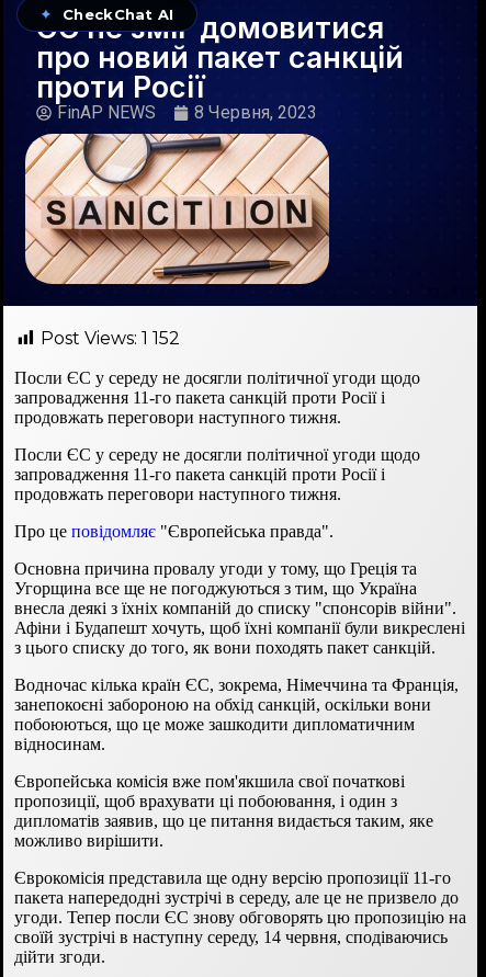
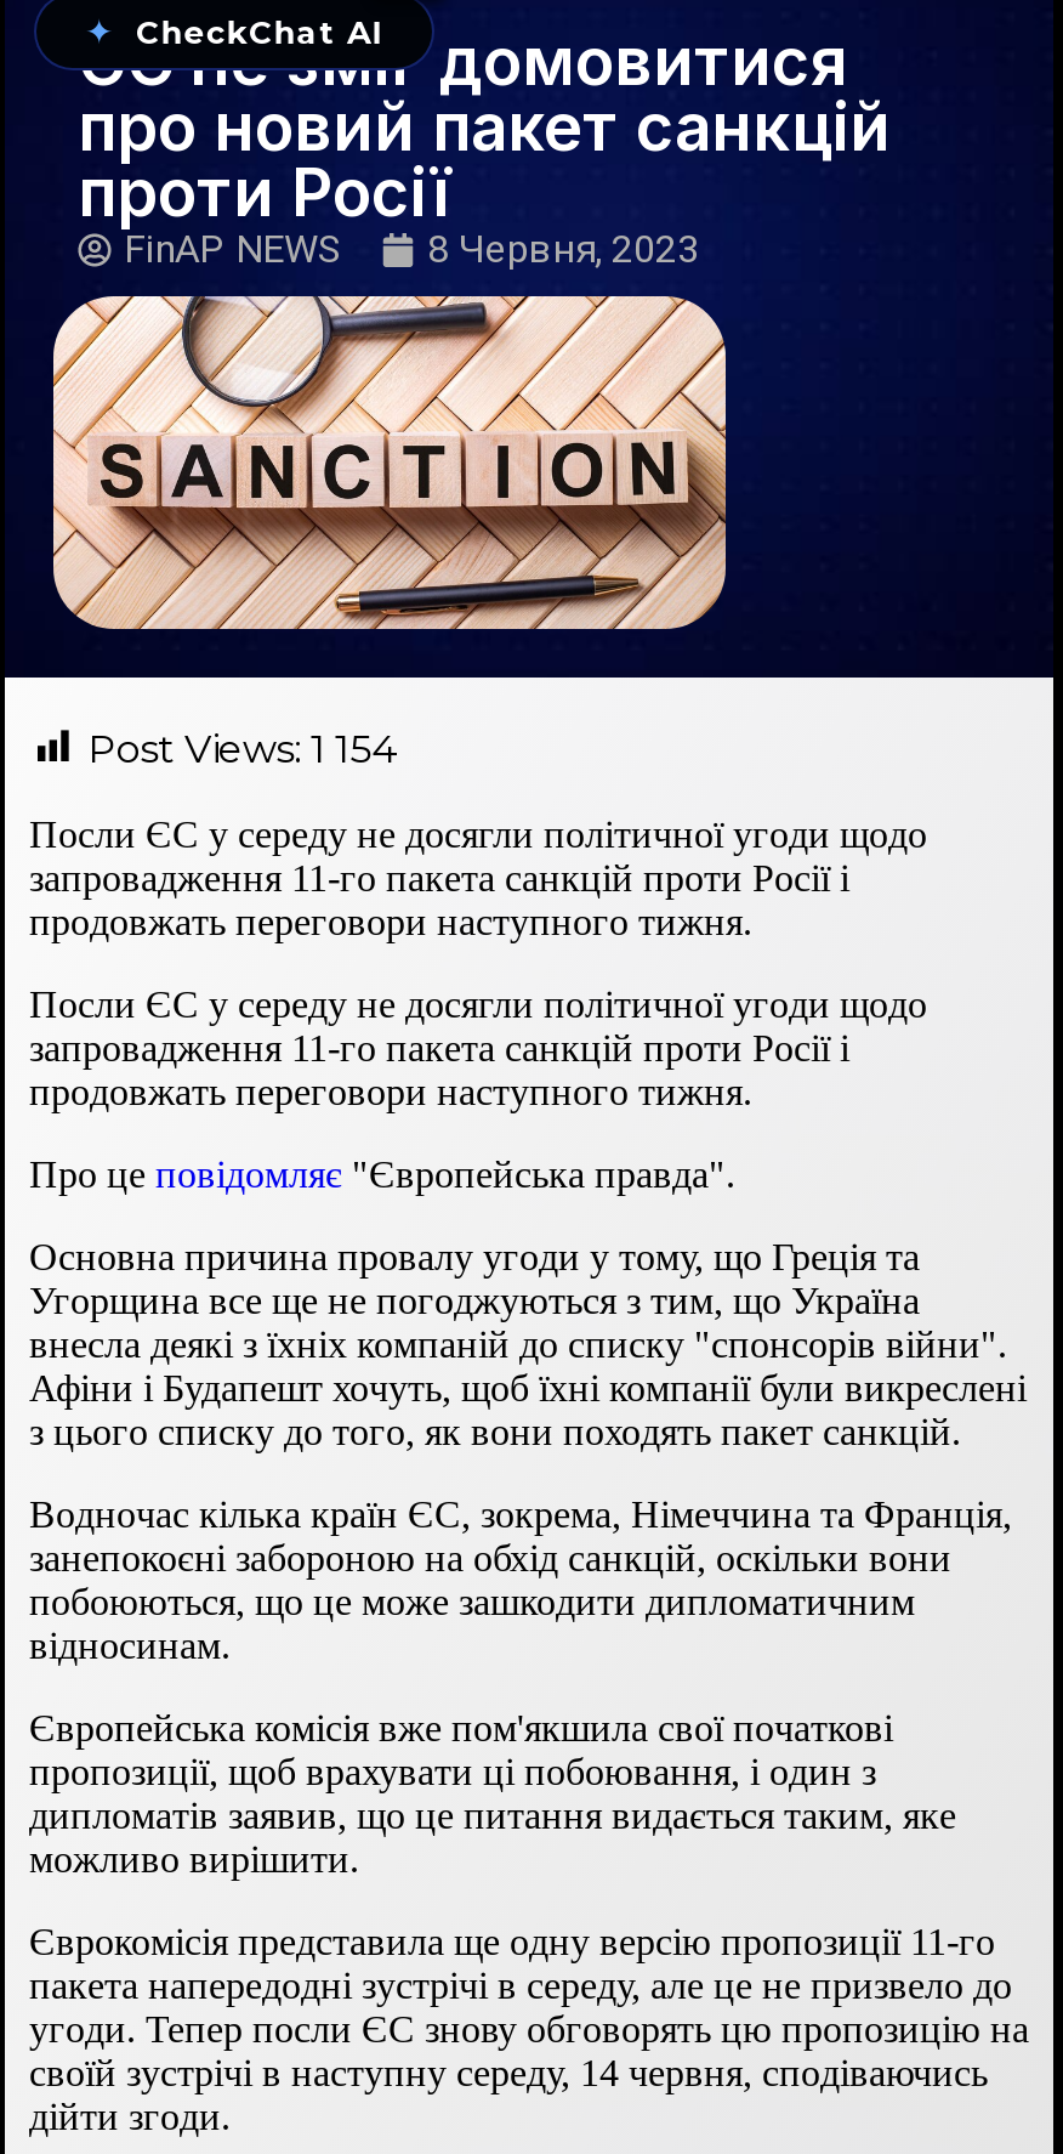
- Post Views: 1 152
+ Post Views: 1 154
